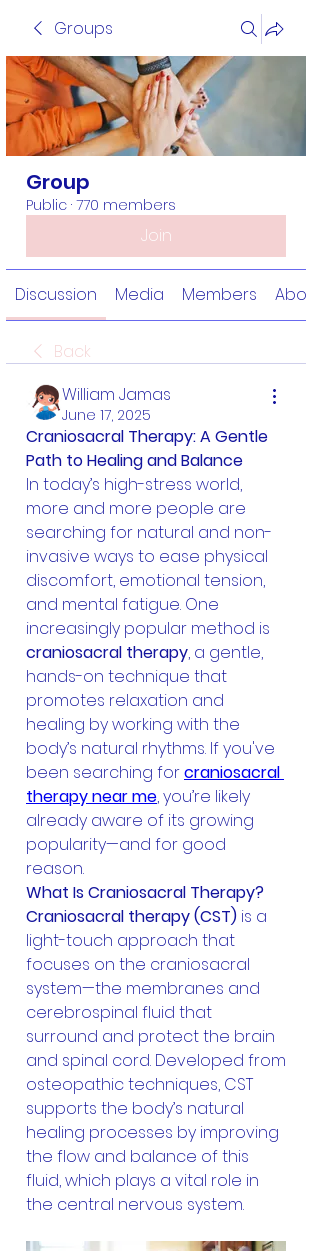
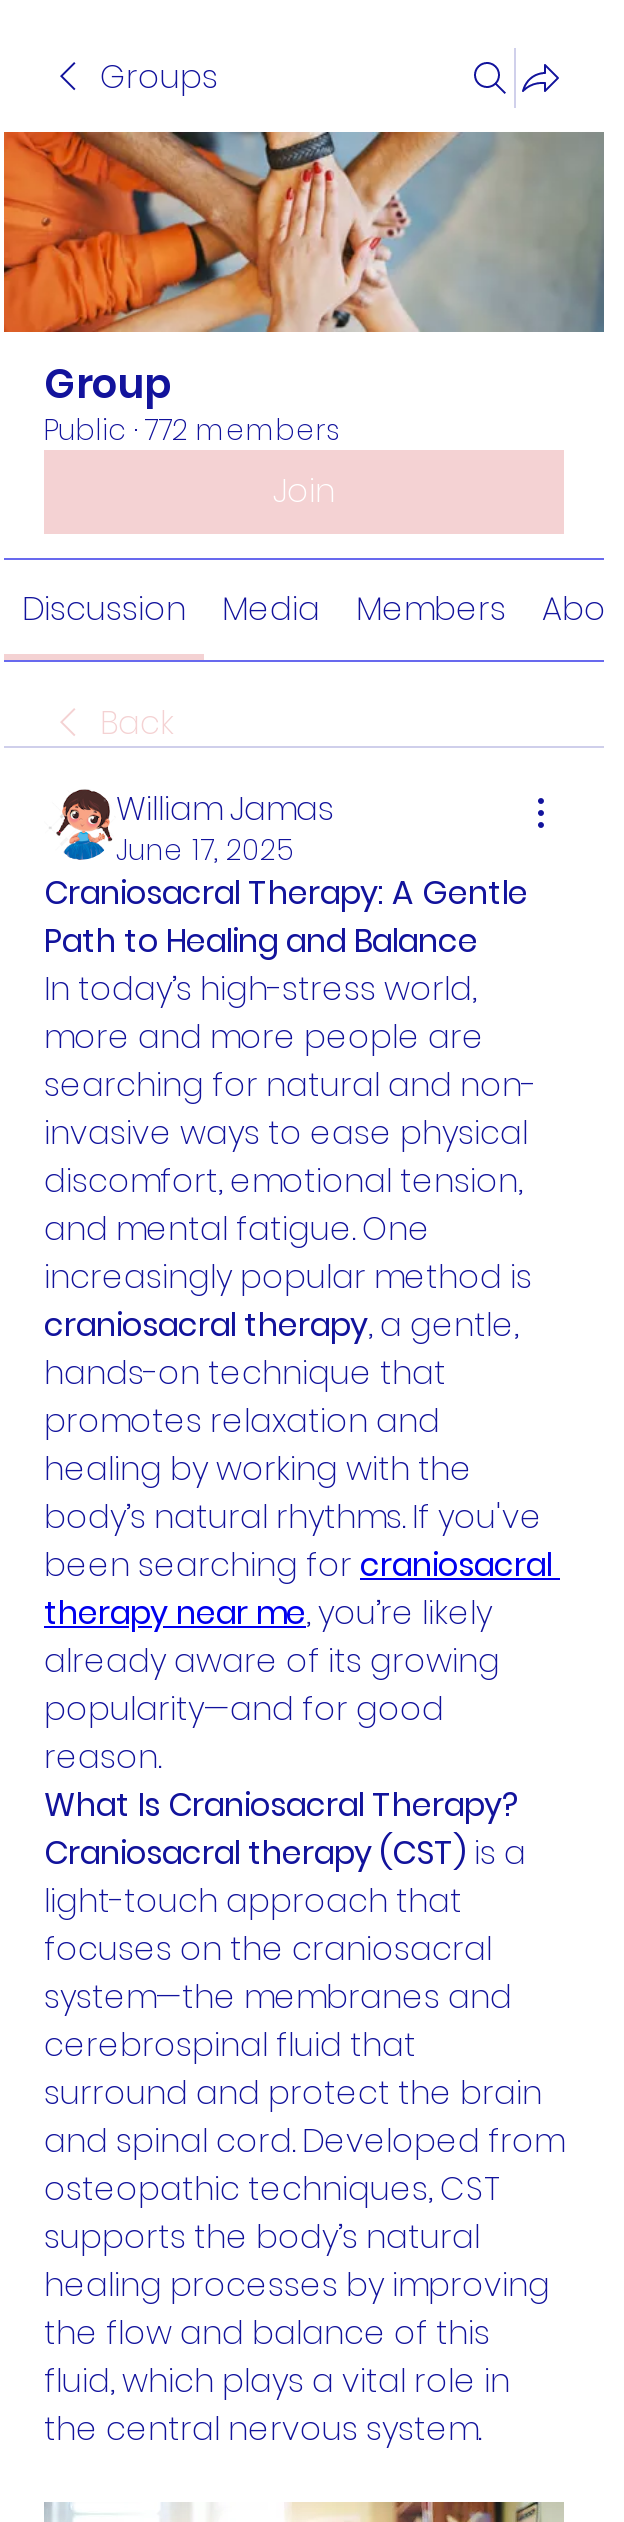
- Public 770 members
+ Public 772 members
